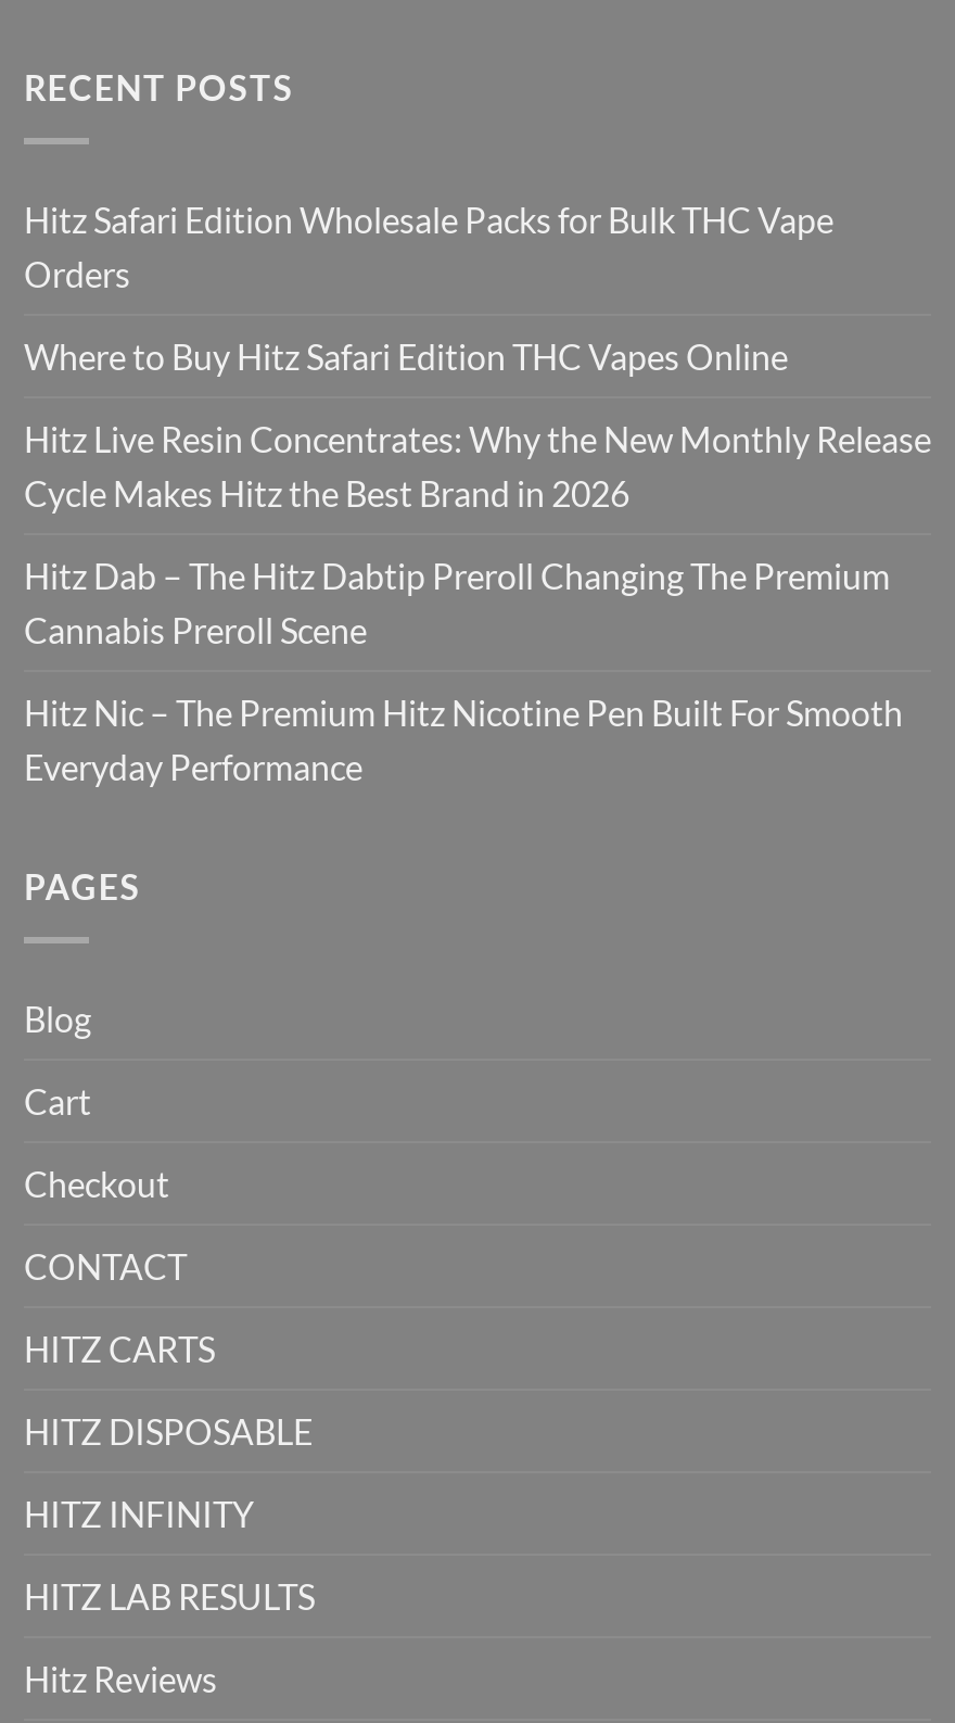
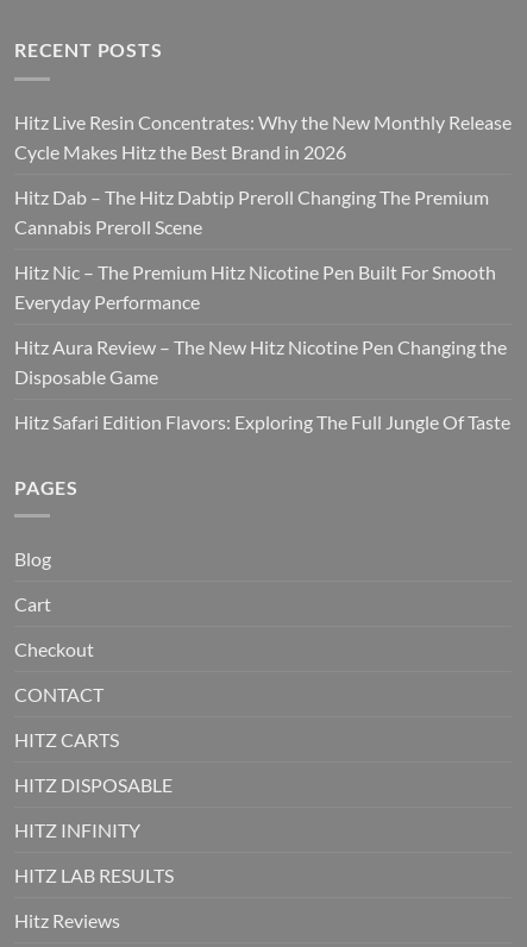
- Hitz Safari Edition Wholesale Packs for Bulk THC Vape
- Orders
- Where to Buy Hitz Safari Edition THC Vapes Online

moved up: Hitz Live Resin Concentrates: Why the New Monthly Release | Cycle Makes Hitz the Best Brand in 2026 | Hitz Dab – The Hitz Dabtip Preroll Changing The Premium | Cannabis Preroll Scene | Hitz Nic – The Premium Hitz Nicotine Pen Built For Smooth | Everyday Performance

+ Hitz Aura Review – The New Hitz Nicotine Pen Changing the
+ Disposable Game
+ Hitz Safari Edition Flavors: Exploring The Full Jungle Of Taste
